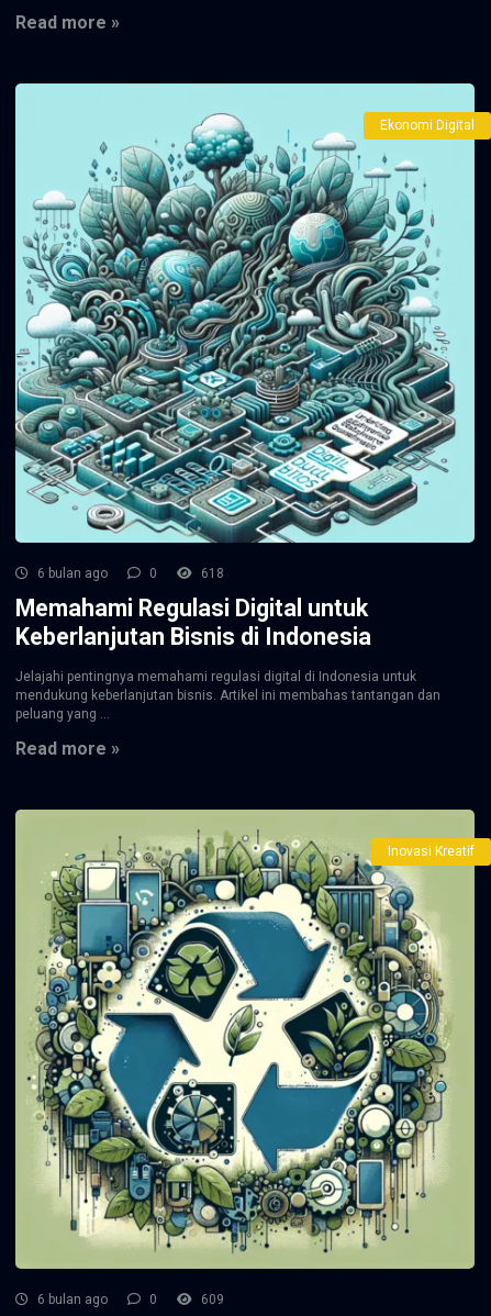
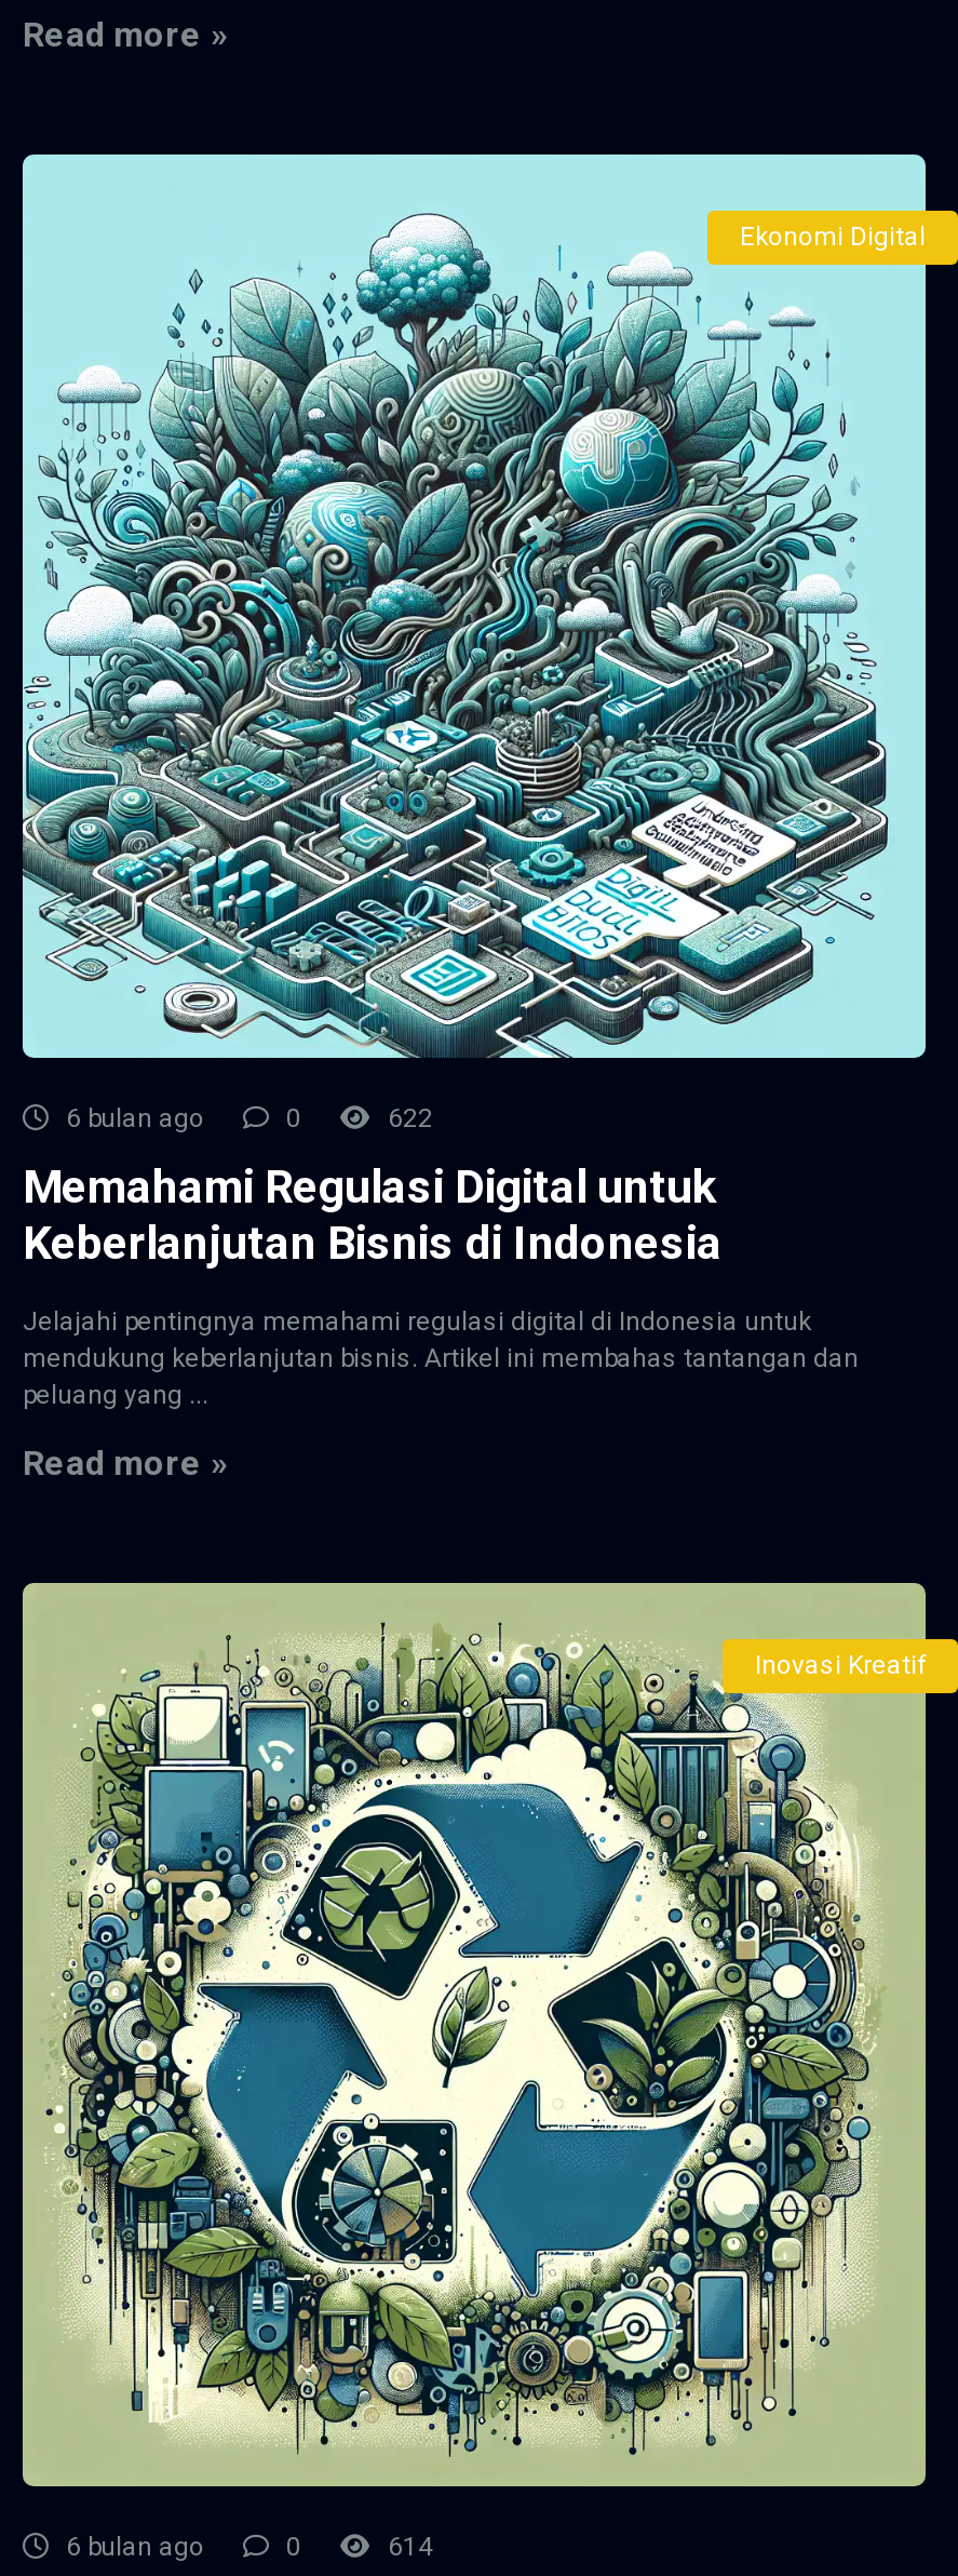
- 618
+ 622

- 609
+ 614
